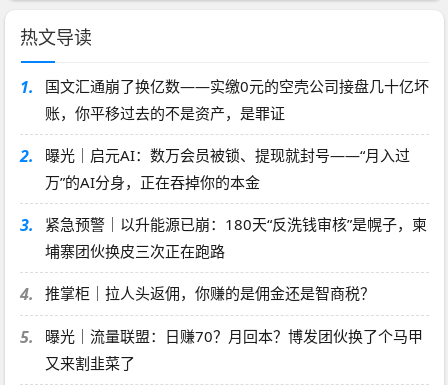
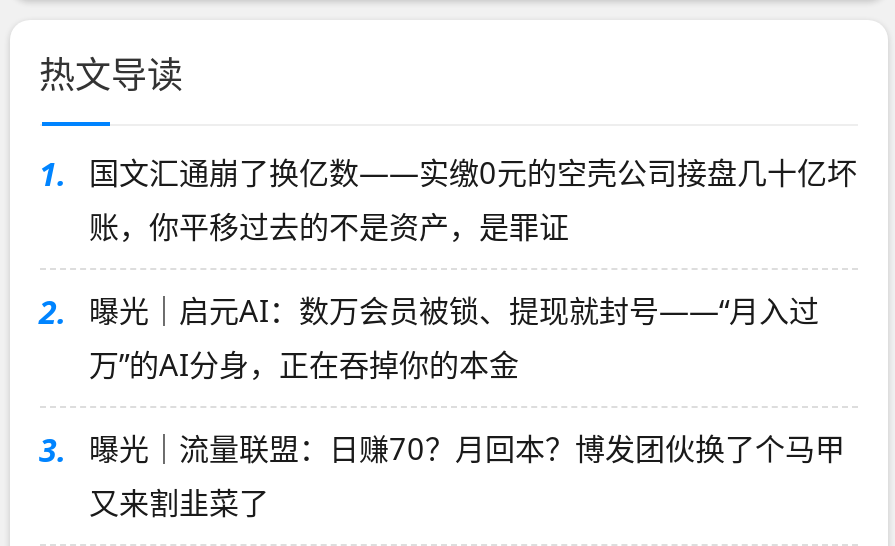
- 3. 紧急预警｜以升能源已崩：180天“反洗钱审核”是幌子，柬
- 埔寨团伙换皮三次正在跑路
- 4. 推掌柜｜拉人头返佣，你赚的是佣金还是智商税？
- 5. 曝光｜流量联盟：日赚70？月回本？博发团伙换了个马甲
+ 3. 曝光｜流量联盟：日赚70？月回本？博发团伙换了个马甲
